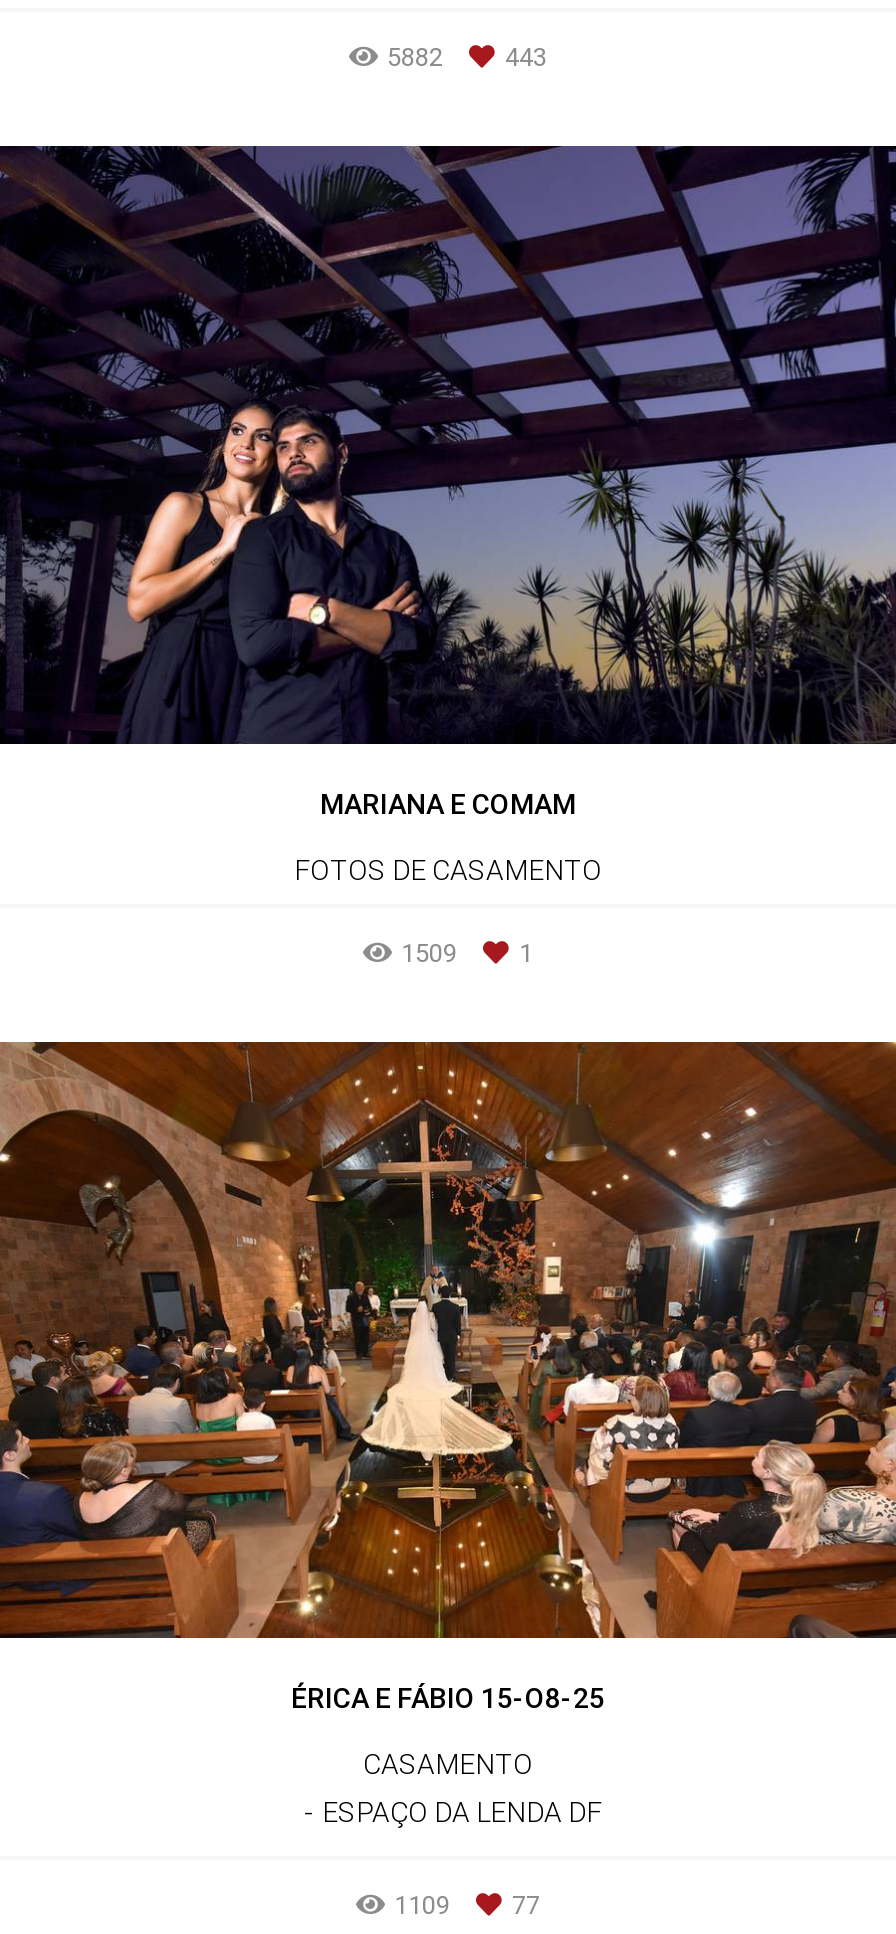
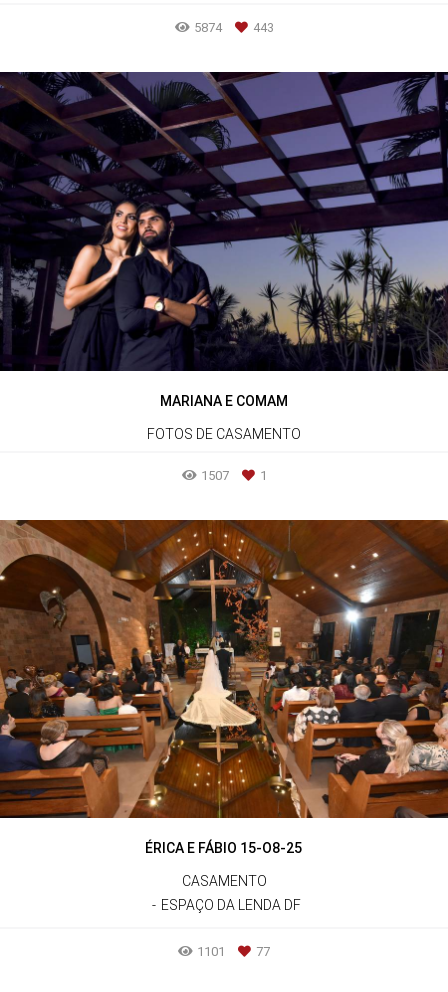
- 5882
+ 5874

- 1509
+ 1507

- 1109
+ 1101
